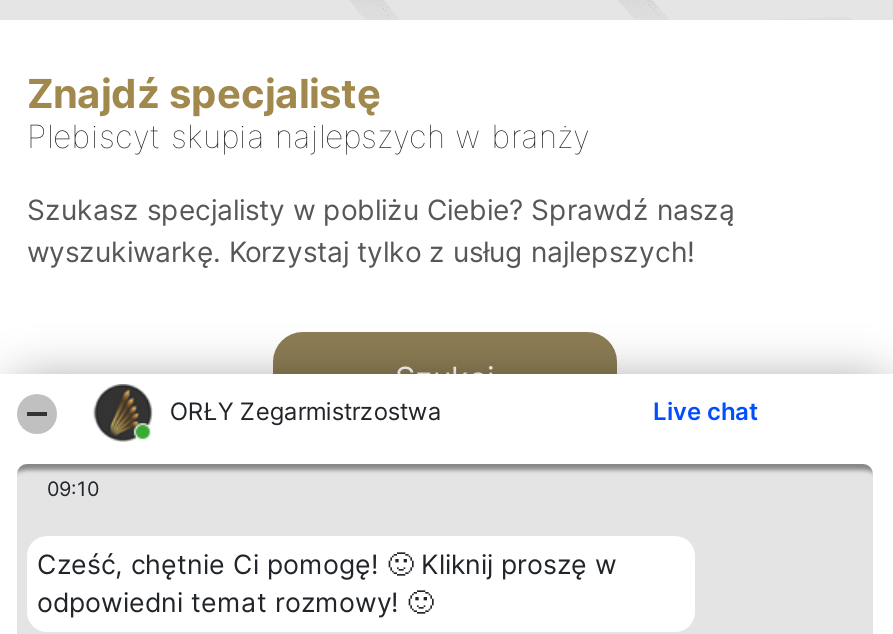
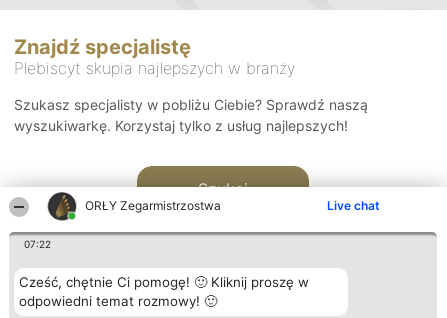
- 09:10
+ 07:22
